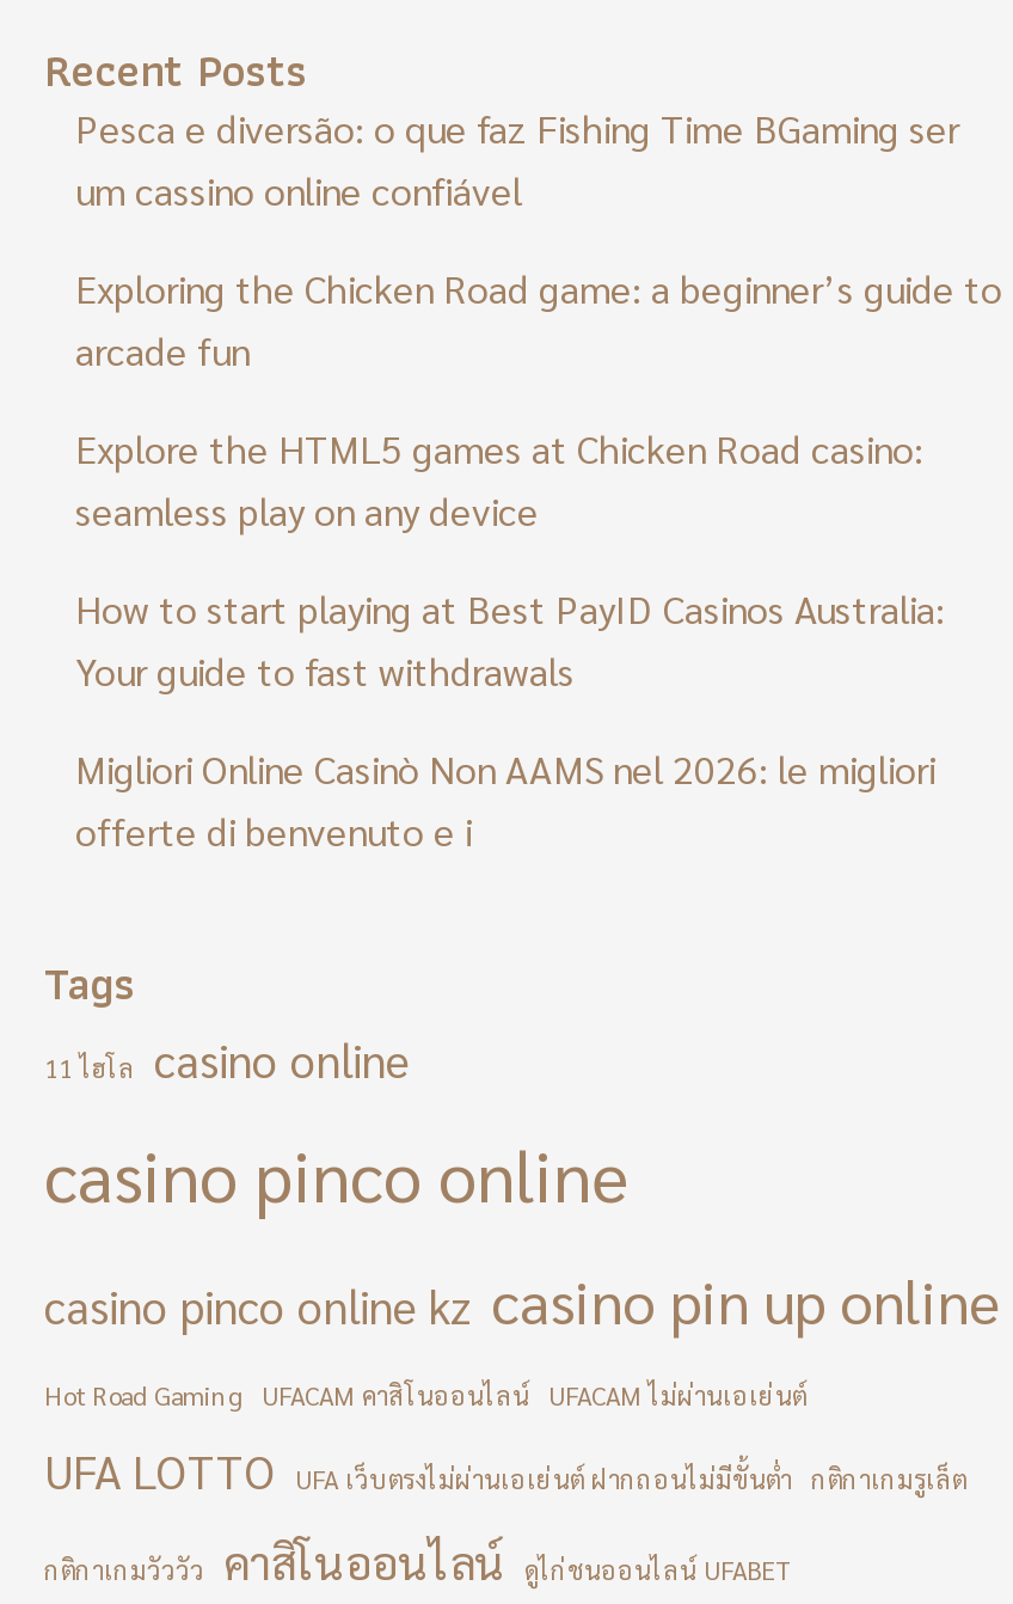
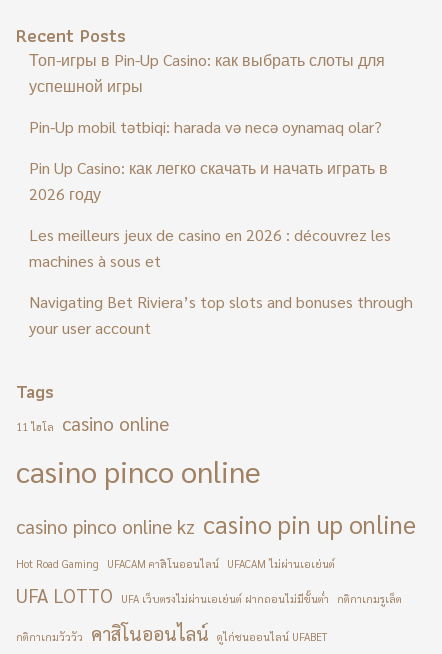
- Pesca e diversão: o que faz Fishing Time BGaming ser
- um cassino online confiável
+ Топ-игры в Pin-Up Casino: как выбрать слоты для
+ успешной игры

- Exploring the Chicken Road game: a beginner’s guide to
- arcade fun
+ Pin-Up mobil tətbiqi: harada və necə oynamaq olar?

- Explore the HTML5 games at Chicken Road casino:
- seamless play on any device
+ Pin Up Casino: как легко скачать и начать играть в
+ 2026 году

- How to start playing at Best PayID Casinos Australia:
- Your guide to fast withdrawals
+ Les meilleurs jeux de casino en 2026 : découvrez les
+ machines à sous et

- Migliori Online Casinò Non AAMS nel 2026: le migliori
- offerte di benvenuto e i
+ Navigating Bet Riviera’s top slots and bonuses through
+ your user account
